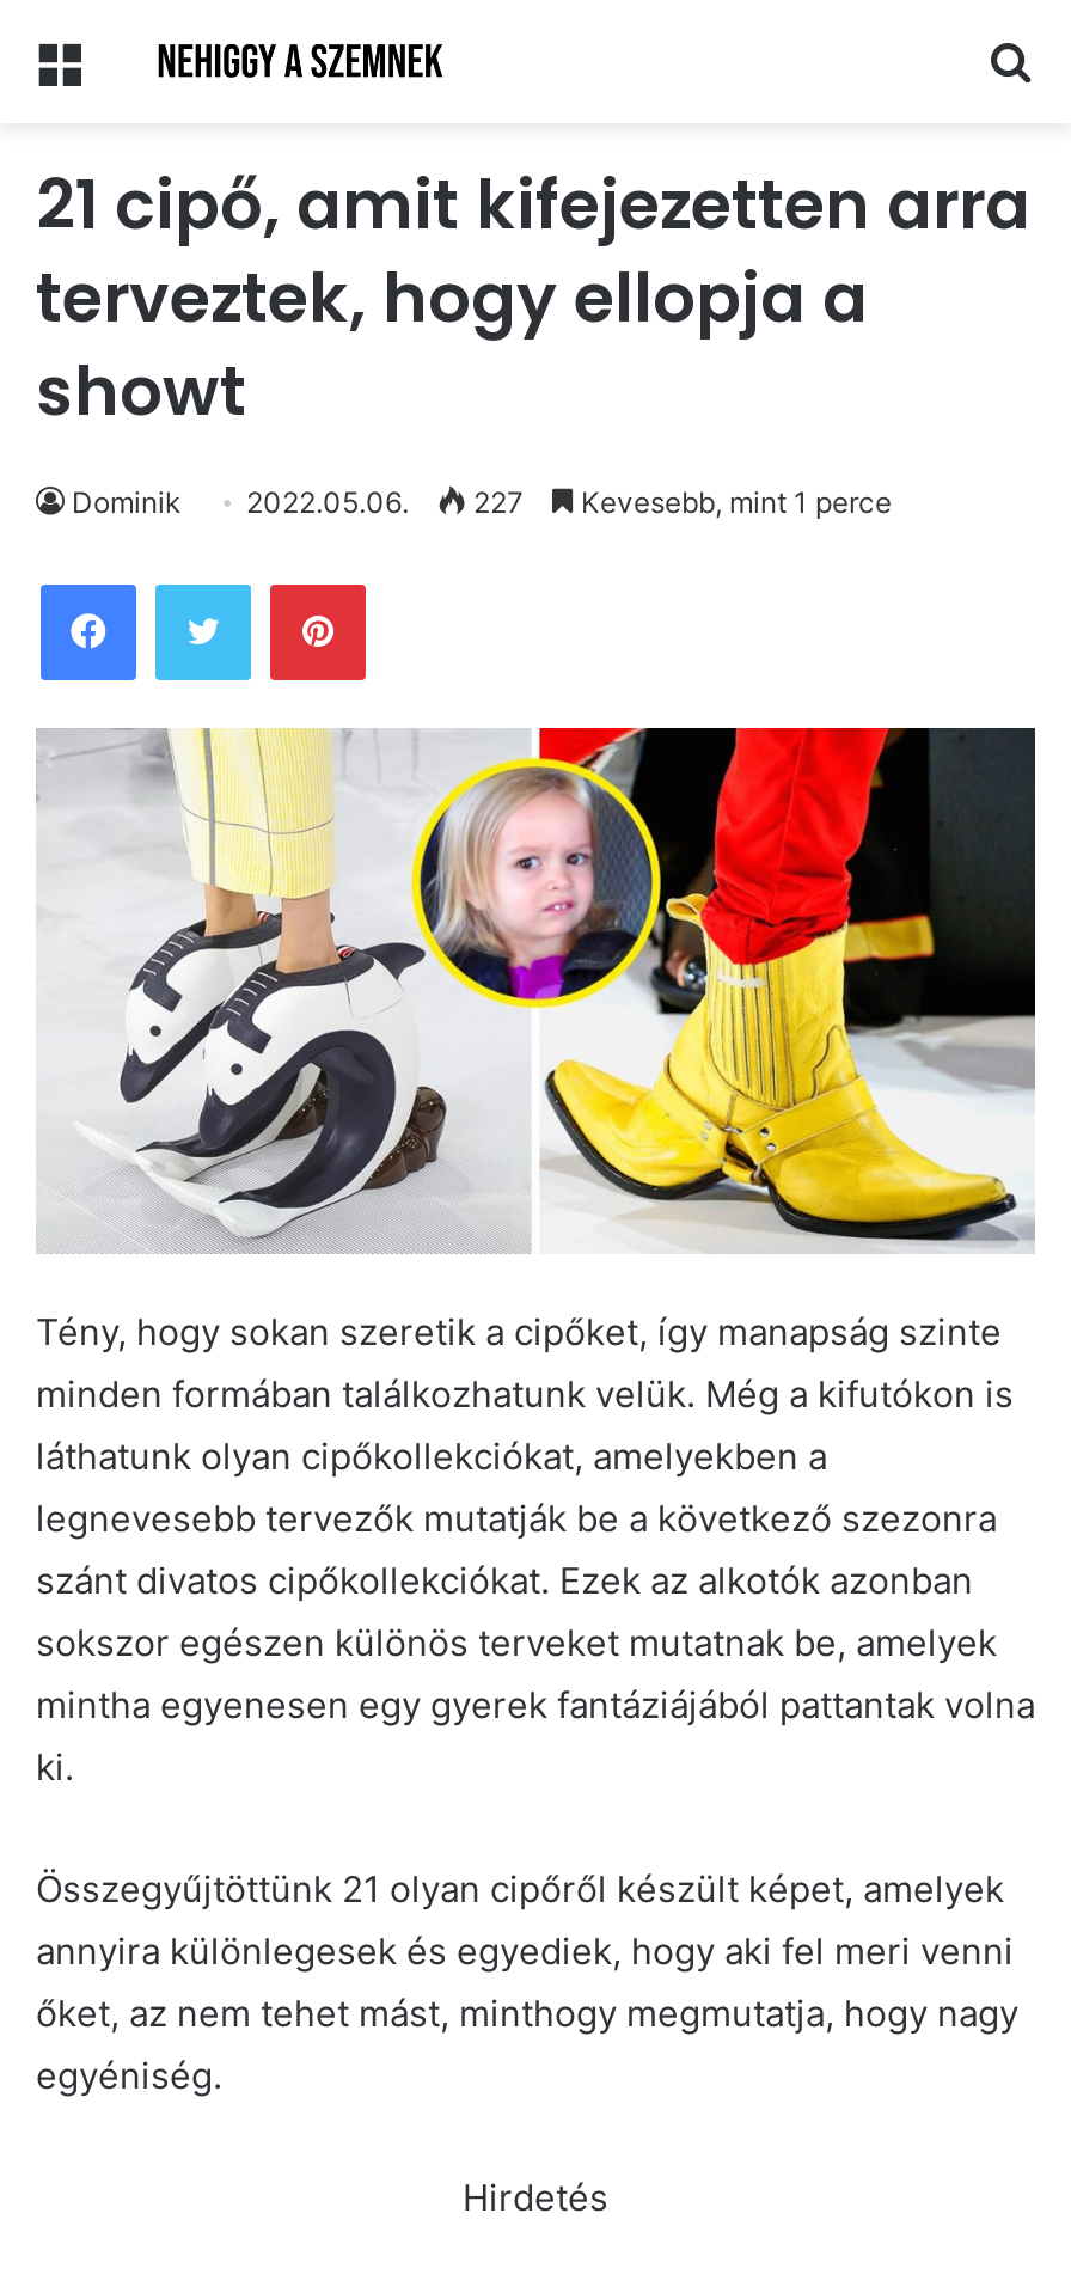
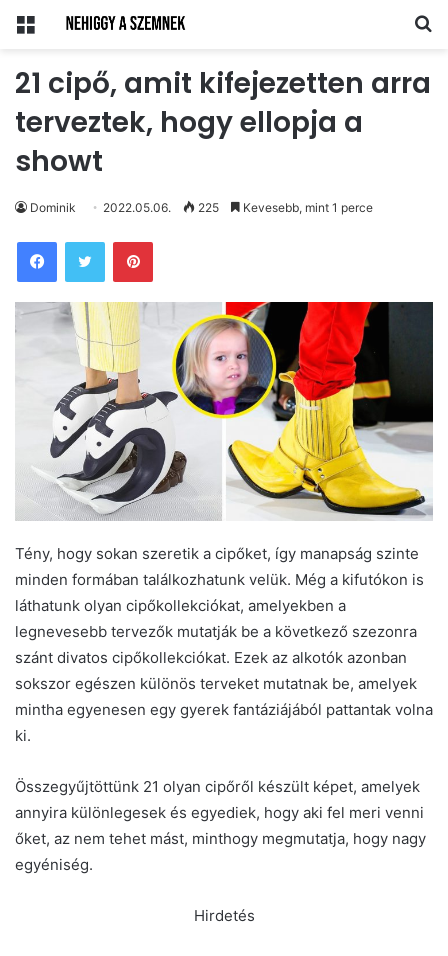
- Dominik 2022.05.06. 227 Kevesebb, mint 1 perce
+ Dominik 2022.05.06. 225 Kevesebb, mint 1 perce
